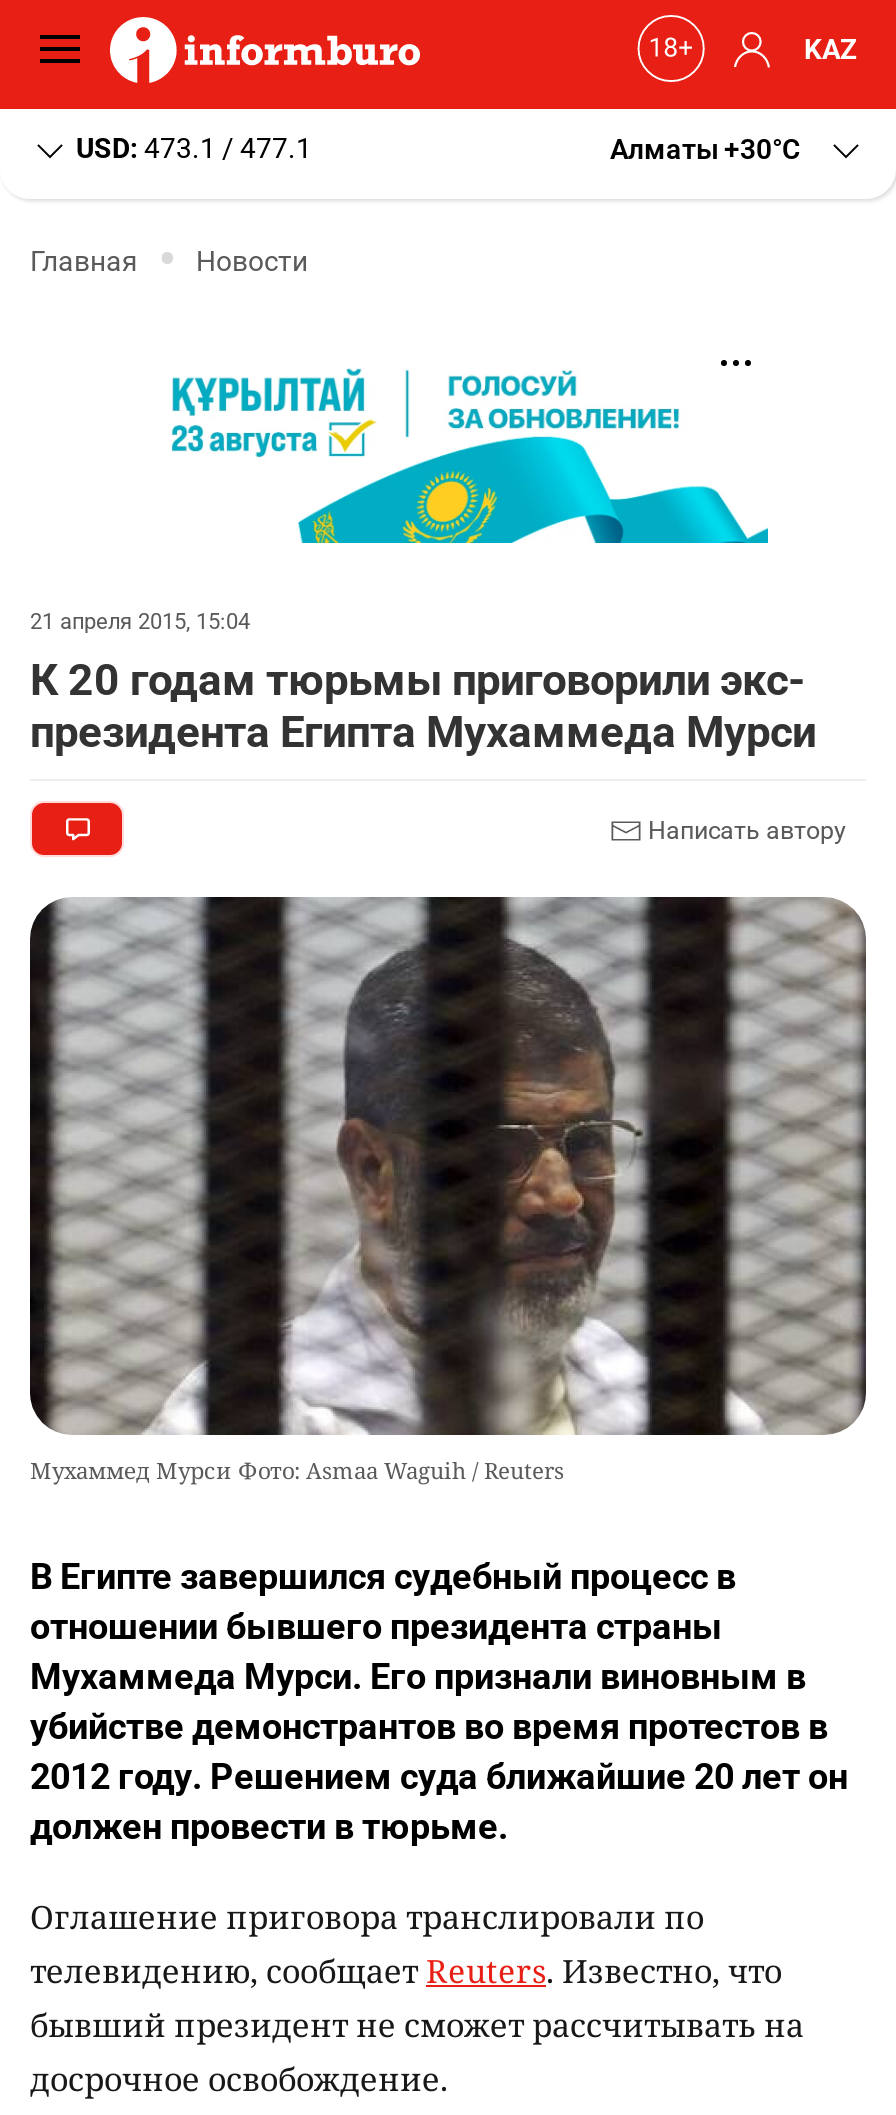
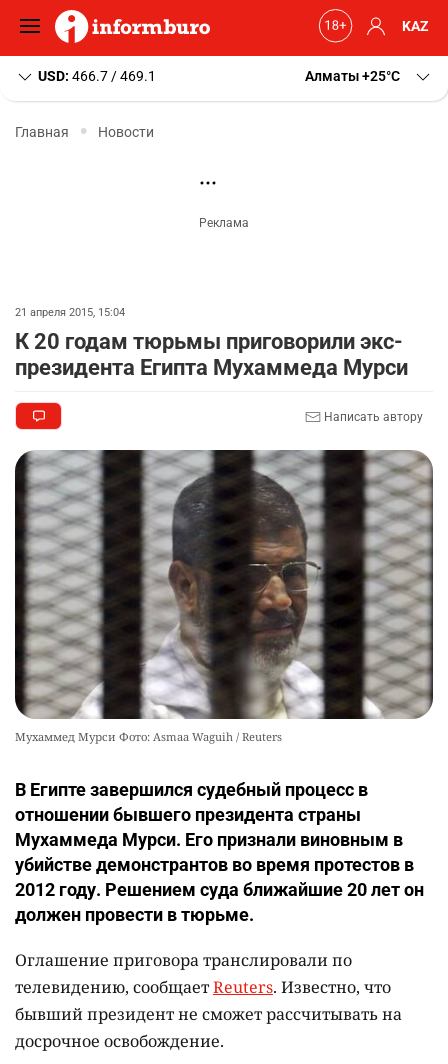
- USD: 473.1 / 477.1
+ USD: 466.7 / 469.1

- Алматы +30 C
+ Алматы +25 C

- [image]
